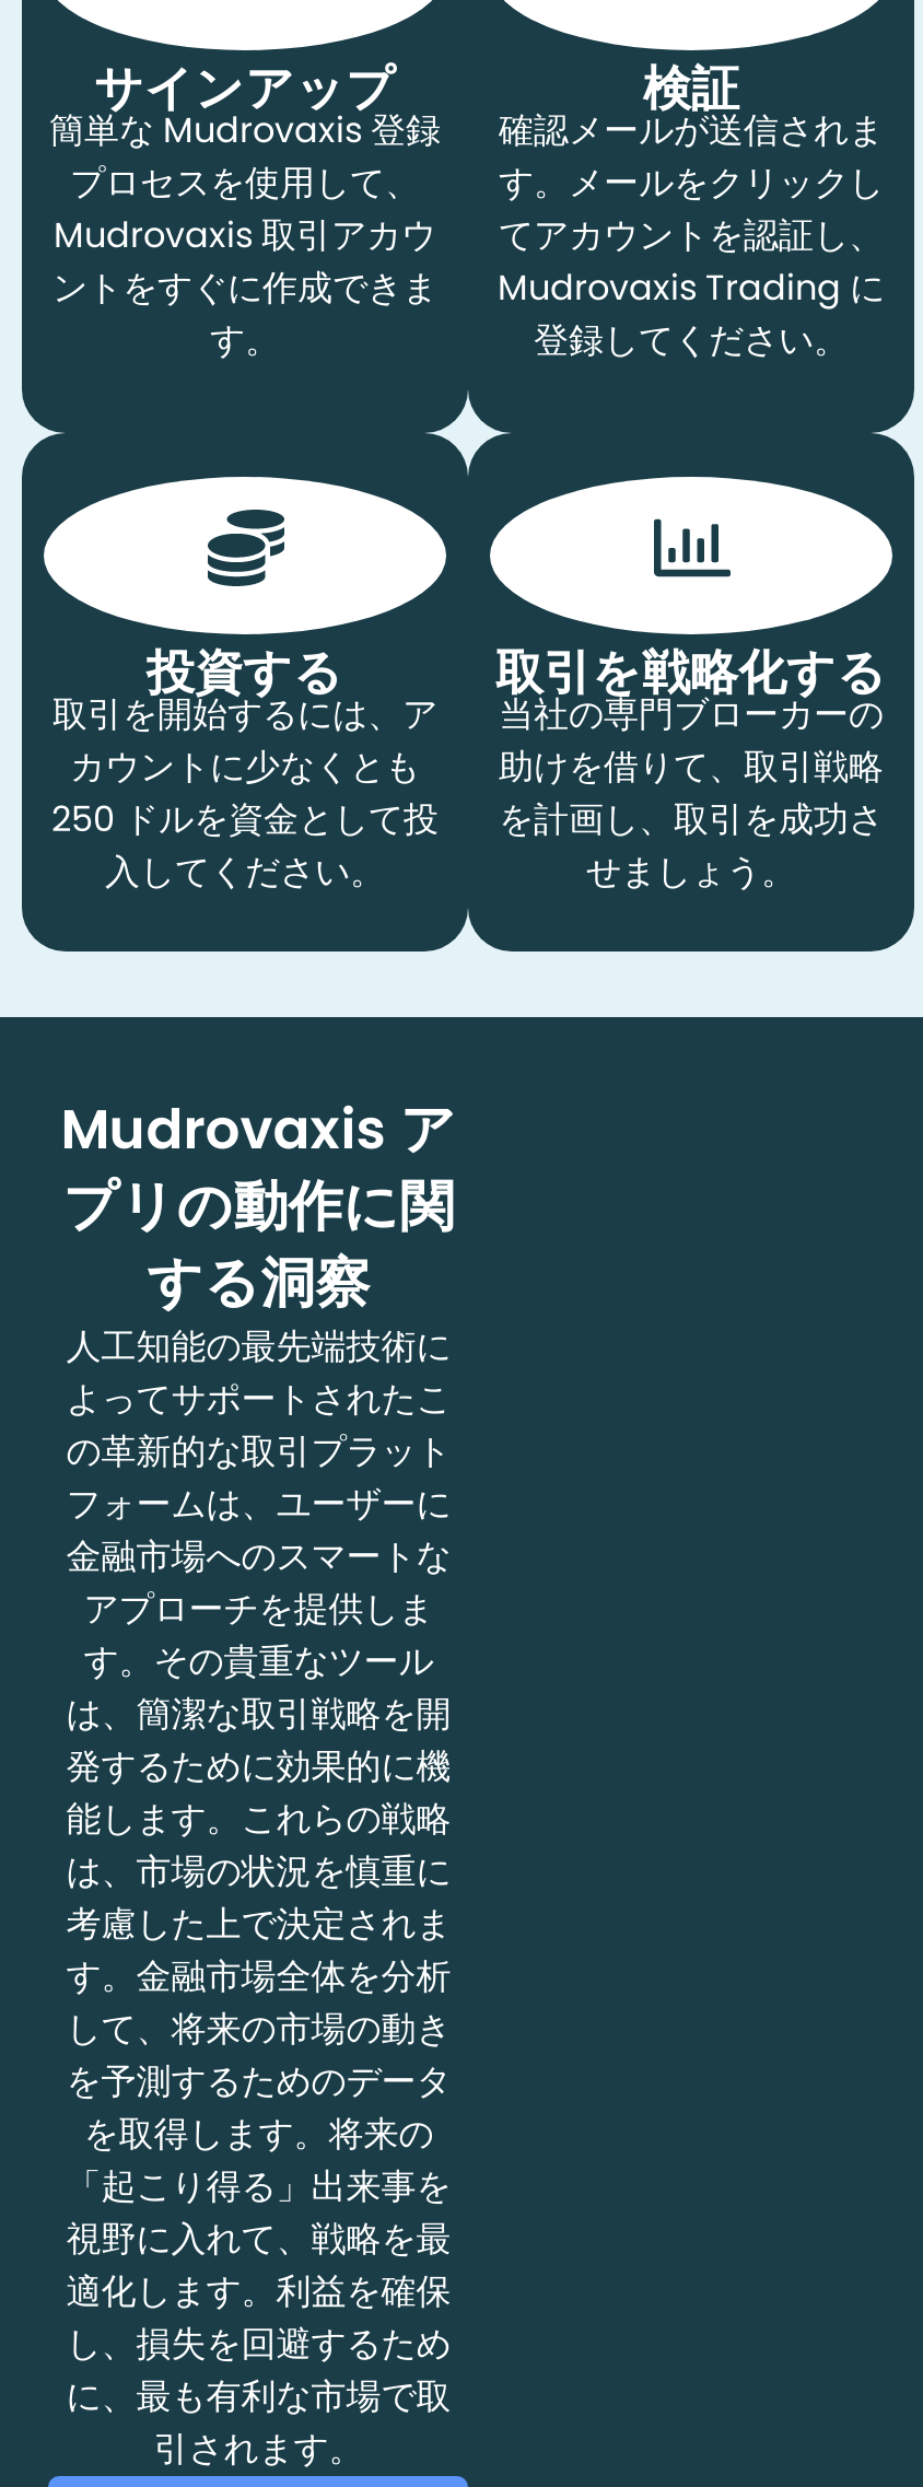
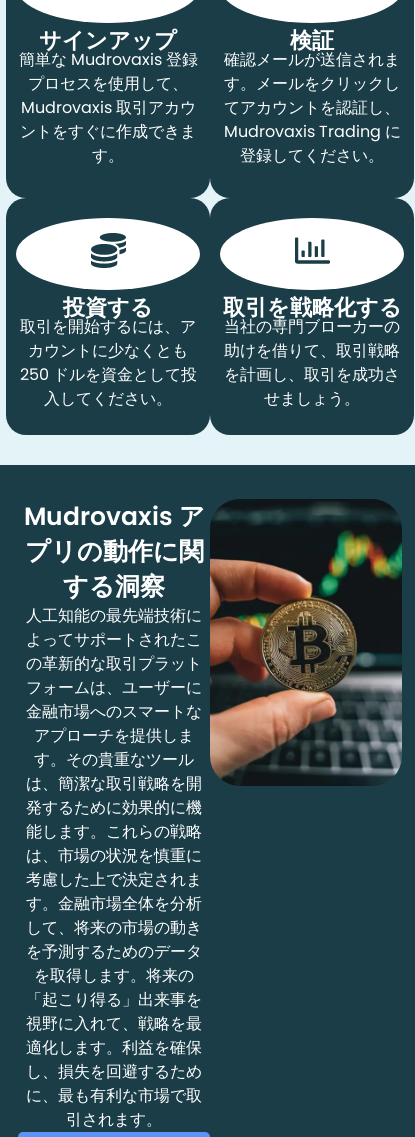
+ [image]
